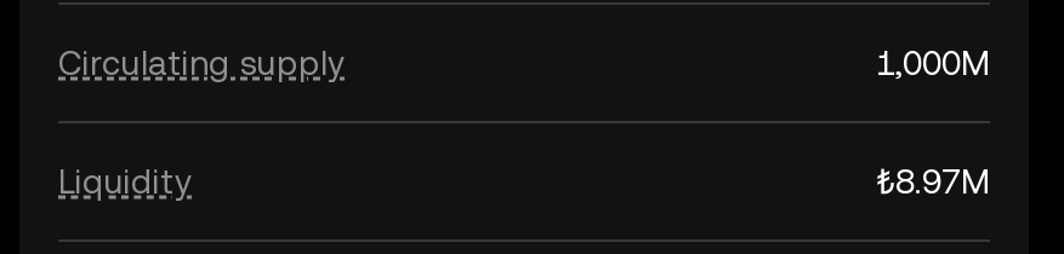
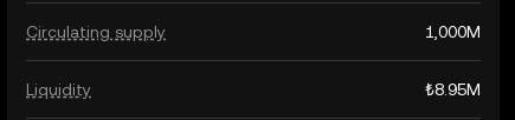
- ₺8.97M
+ ₺8.95M
